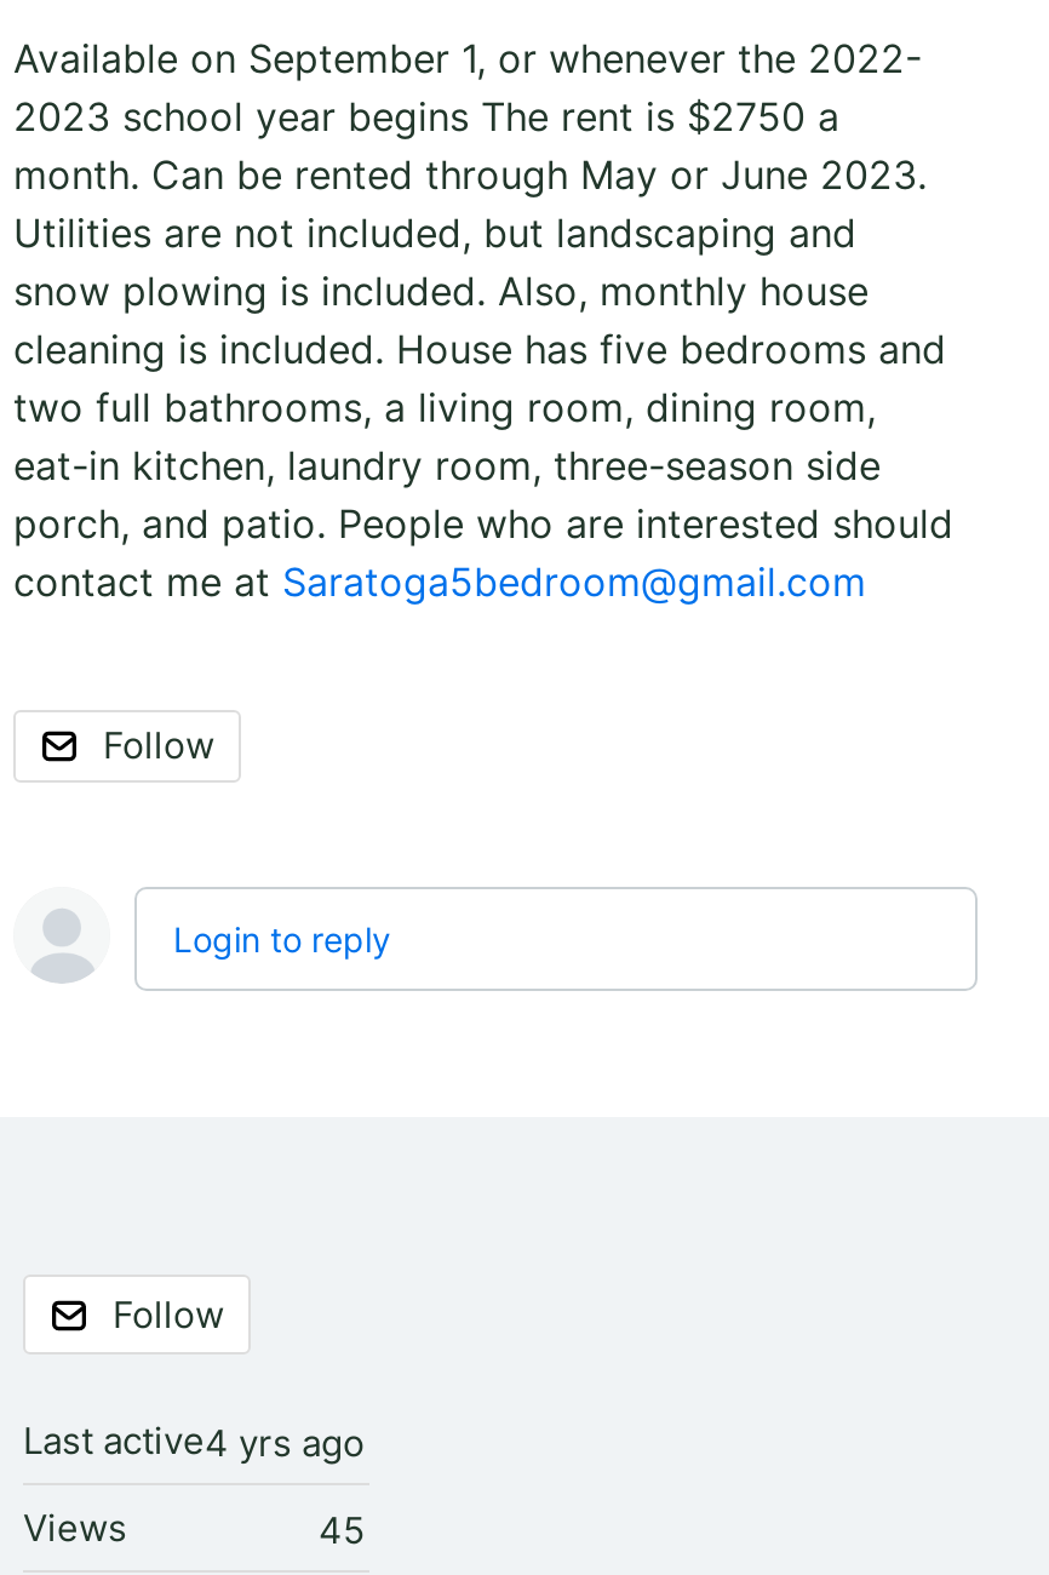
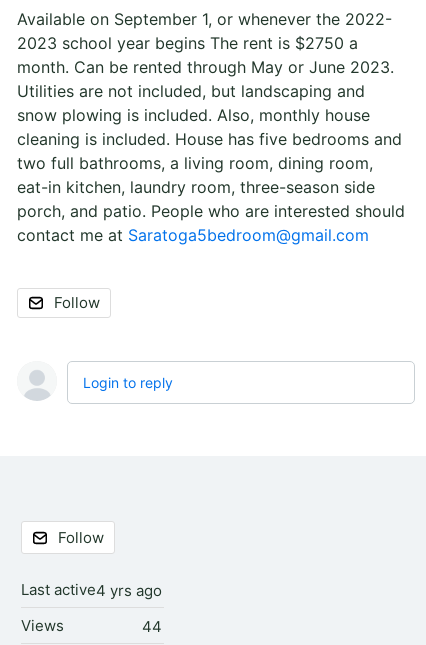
- 45
+ 44
